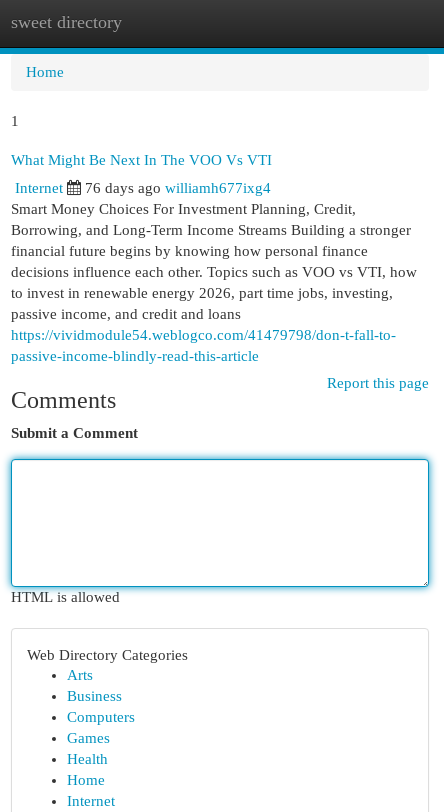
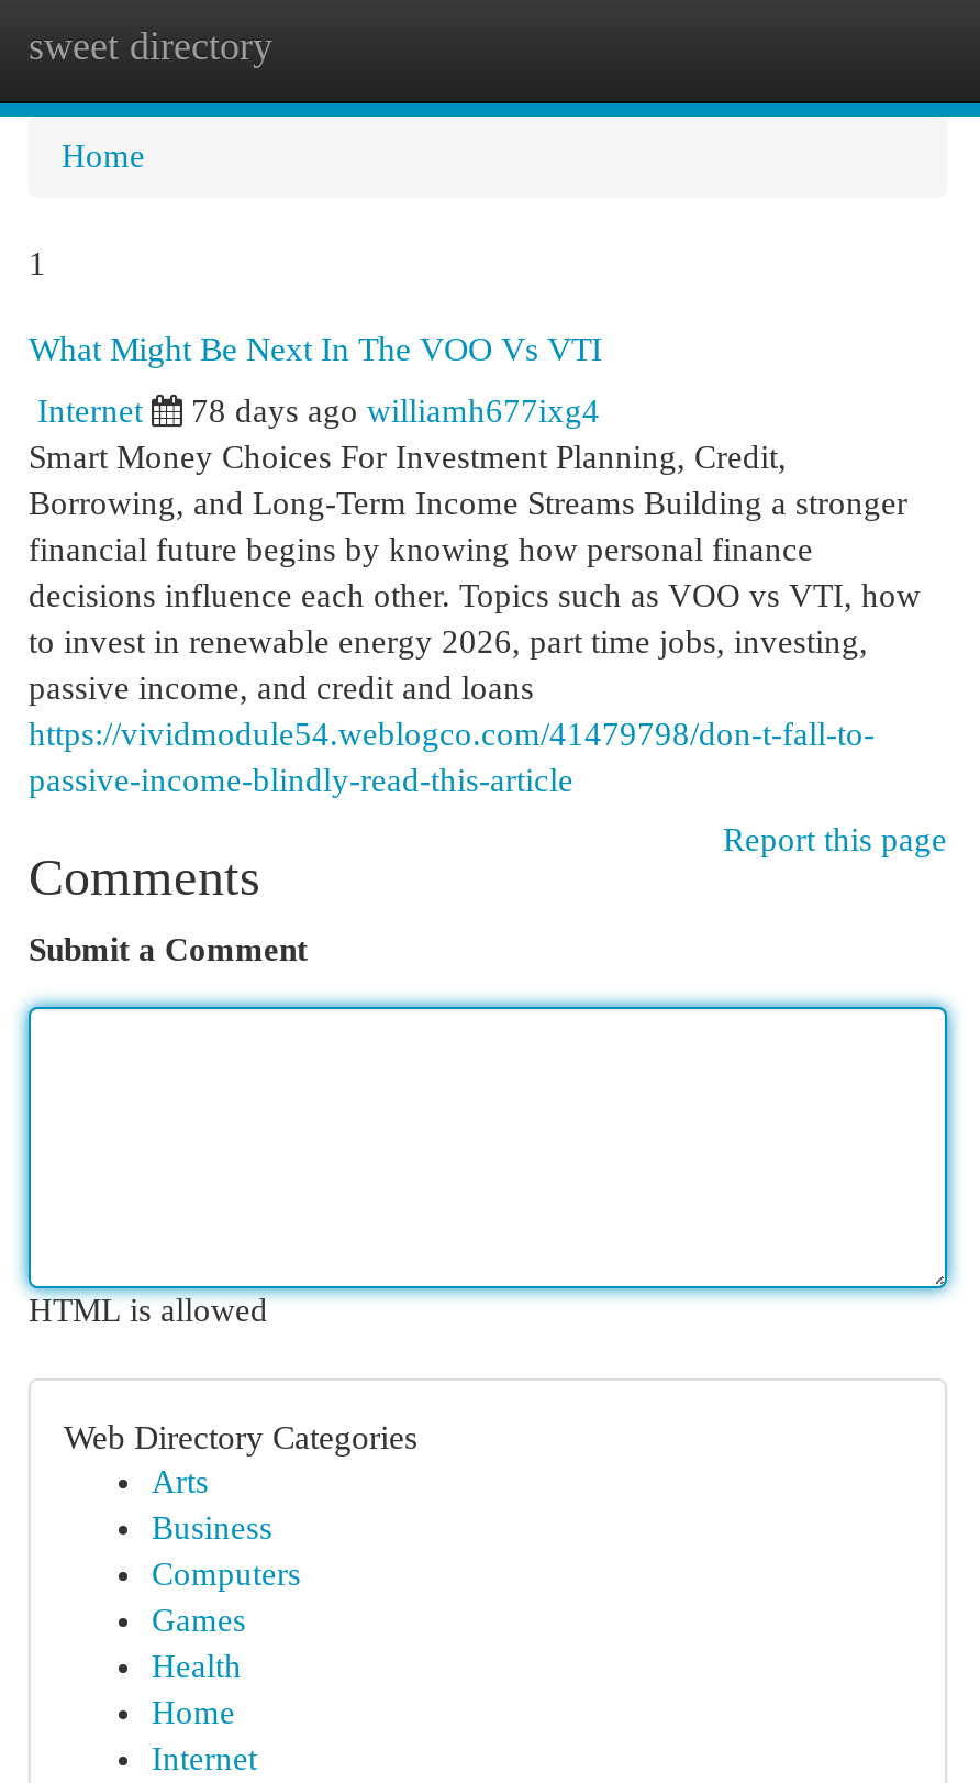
- 76 days ago williamh677ixg4
+ 78 days ago williamh677ixg4
